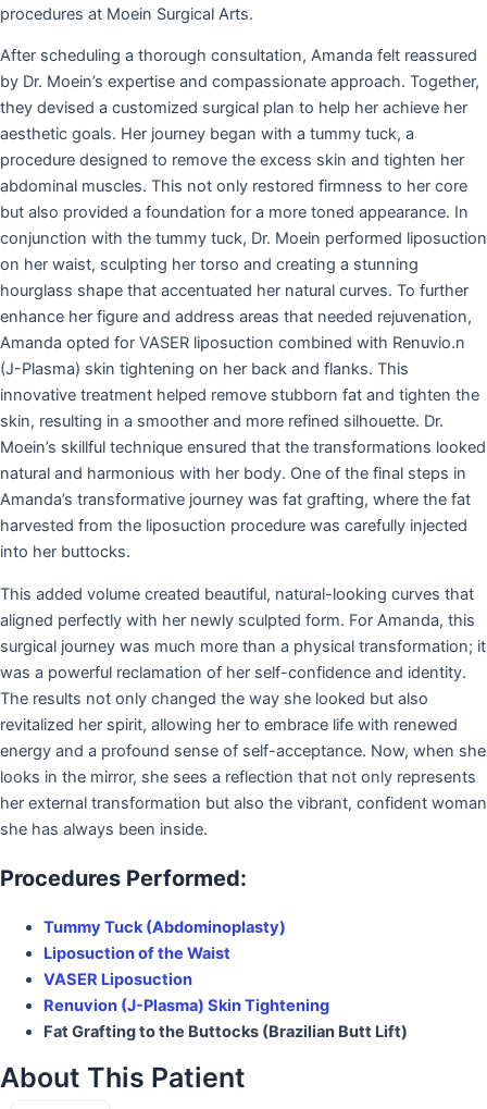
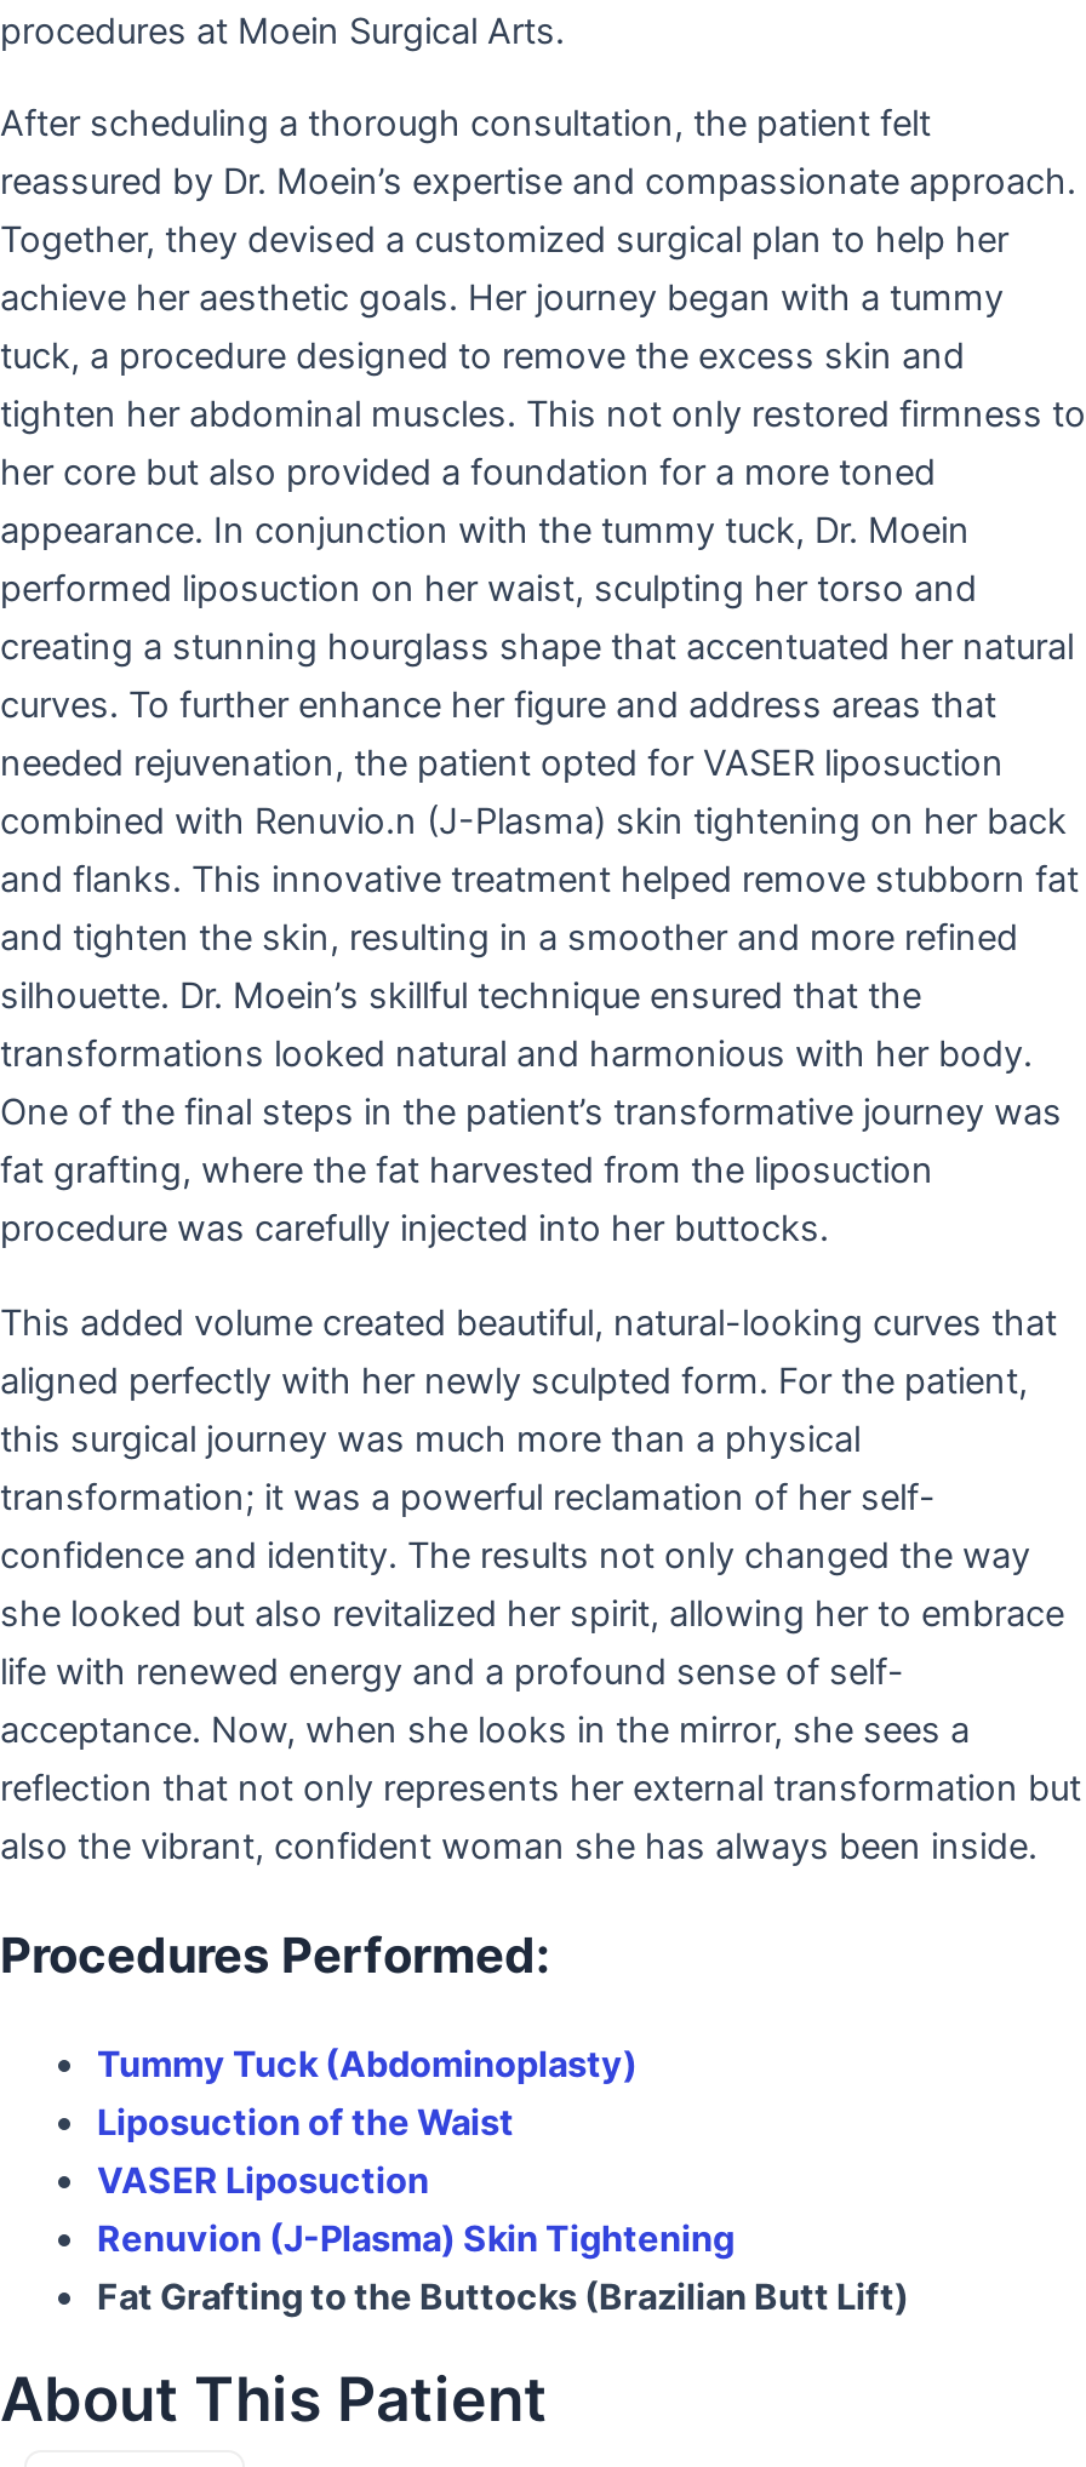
- After scheduling a thorough consultation, Amanda felt reassured
- by Dr. Moein’s expertise and compassionate approach. Together,
- they devised a customized surgical plan to help her achieve her
- aesthetic goals. Her journey began with a tummy tuck, a
- procedure designed to remove the excess skin and tighten her
- abdominal muscles. This not only restored firmness to her core
- but also provided a foundation for a more toned appearance. In
- conjunction with the tummy tuck, Dr. Moein performed liposuction
- on her waist, sculpting her torso and creating a stunning
- hourglass shape that accentuated her natural curves. To further
- enhance her figure and address areas that needed rejuvenation,
- Amanda opted for VASER liposuction combined with Renuvio.n
- (J-Plasma) skin tightening on her back and flanks. This
- innovative treatment helped remove stubborn fat and tighten the
- skin, resulting in a smoother and more refined silhouette. Dr.
- Moein’s skillful technique ensured that the transformations looked
- natural and harmonious with her body. One of the final steps in
- Amanda’s transformative journey was fat grafting, where the fat
- harvested from the liposuction procedure was carefully injected
- into her buttocks.
+ After scheduling a thorough consultation, the patient felt
+ reassured by Dr. Moein’s expertise and compassionate approach.
+ Together, they devised a customized surgical plan to help her
+ achieve her aesthetic goals. Her journey began with a tummy
+ tuck, a procedure designed to remove the excess skin and
+ tighten her abdominal muscles. This not only restored firmness to
+ her core but also provided a foundation for a more toned
+ appearance. In conjunction with the tummy tuck, Dr. Moein
+ performed liposuction on her waist, sculpting her torso and
+ creating a stunning hourglass shape that accentuated her natural
+ curves. To further enhance her figure and address areas that
+ needed rejuvenation, the patient opted for VASER liposuction
+ combined with Renuvio.n (J-Plasma) skin tightening on her back
+ and flanks. This innovative treatment helped remove stubborn fat
+ and tighten the skin, resulting in a smoother and more refined
+ silhouette. Dr. Moein’s skillful technique ensured that the
+ transformations looked natural and harmonious with her body.
+ One of the final steps in the patient’s transformative journey was
+ fat grafting, where the fat harvested from the liposuction
+ procedure was carefully injected into her buttocks.

- aligned perfectly with her newly sculpted form. For Amanda, this
- surgical journey was much more than a physical transformation; it
- was a powerful reclamation of her self-confidence and identity.
- The results not only changed the way she looked but also
- revitalized her spirit, allowing her to embrace life with renewed
- energy and a profound sense of self-acceptance. Now, when she
- looks in the mirror, she sees a reflection that not only represents
- her external transformation but also the vibrant, confident woman
- she has always been inside.
+ aligned perfectly with her newly sculpted form. For the patient,
+ this surgical journey was much more than a physical
+ transformation; it was a powerful reclamation of her self-
+ confidence and identity. The results not only changed the way
+ she looked but also revitalized her spirit, allowing her to embrace
+ life with renewed energy and a profound sense of self-
+ acceptance. Now, when she looks in the mirror, she sees a
+ reflection that not only represents her external transformation but
+ also the vibrant, confident woman she has always been inside.
